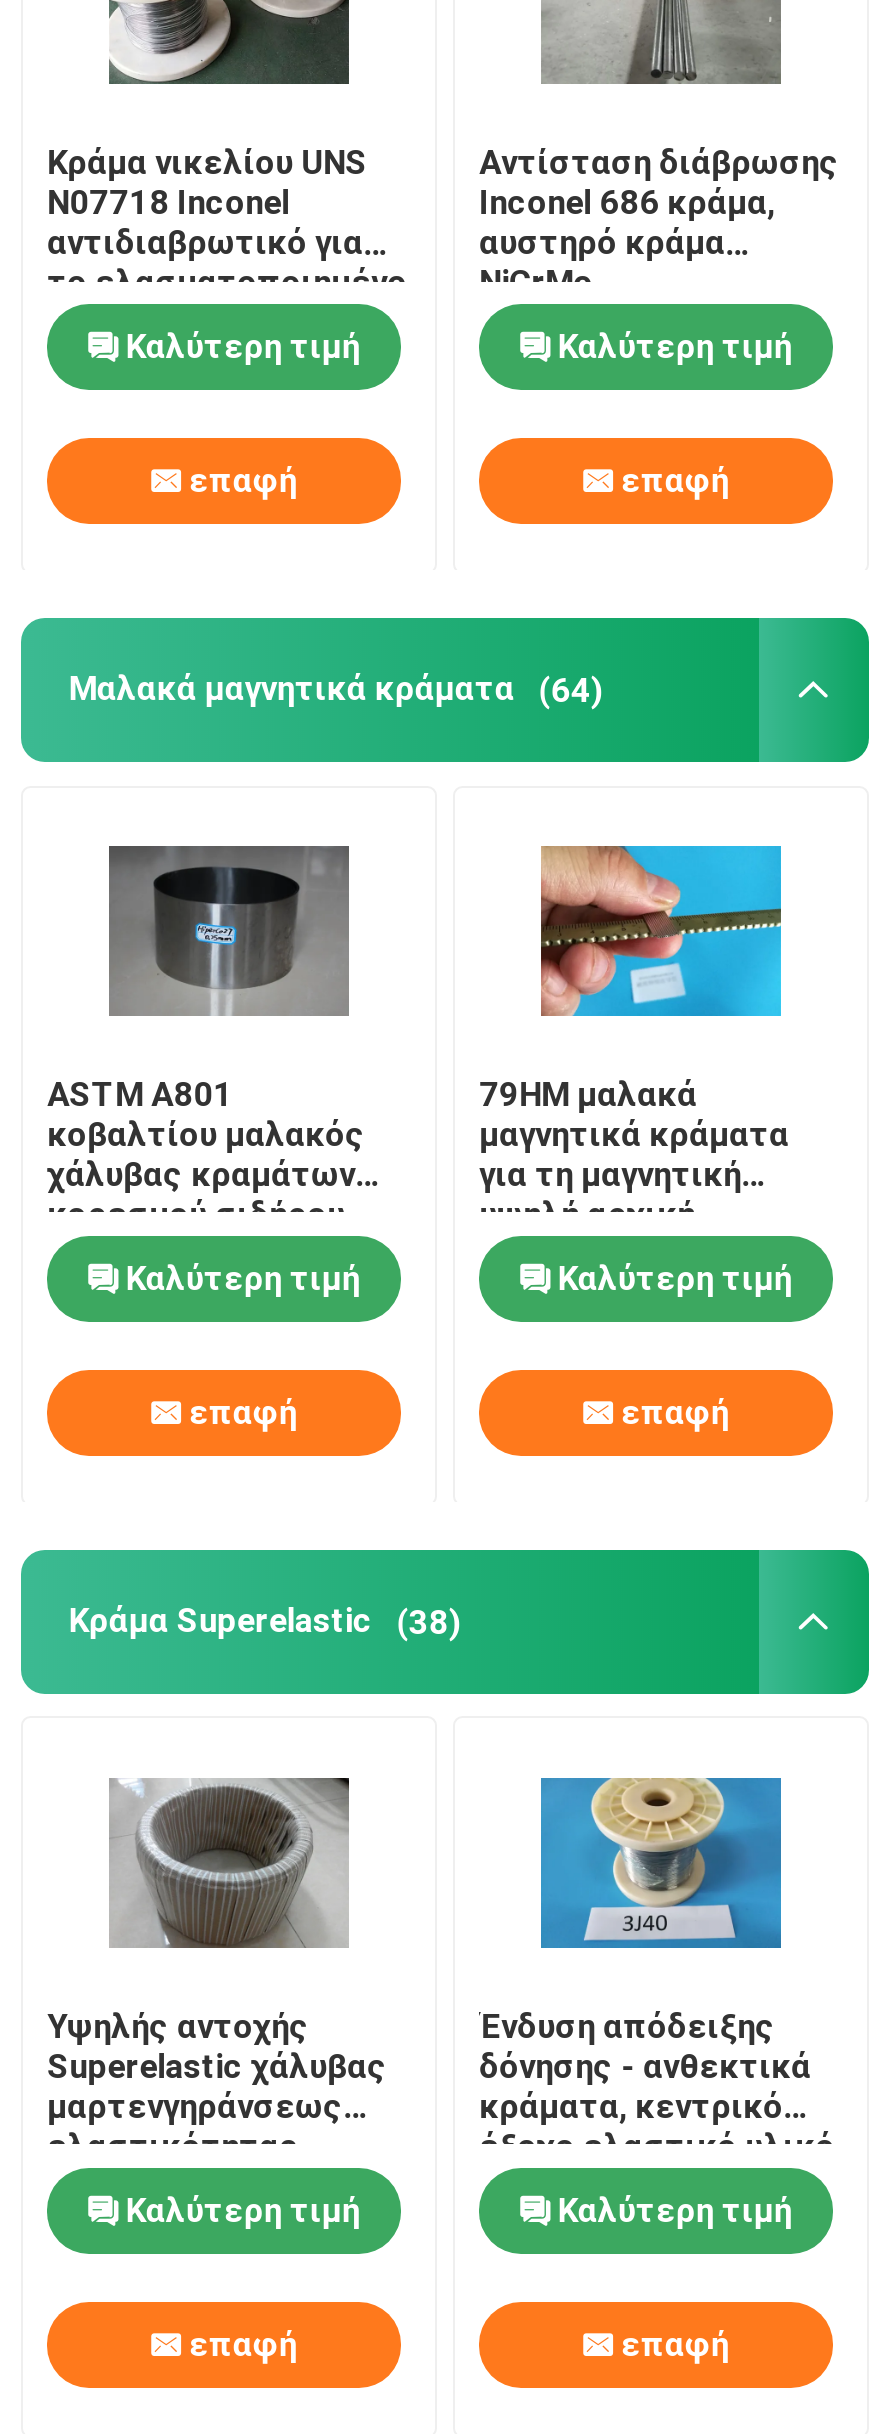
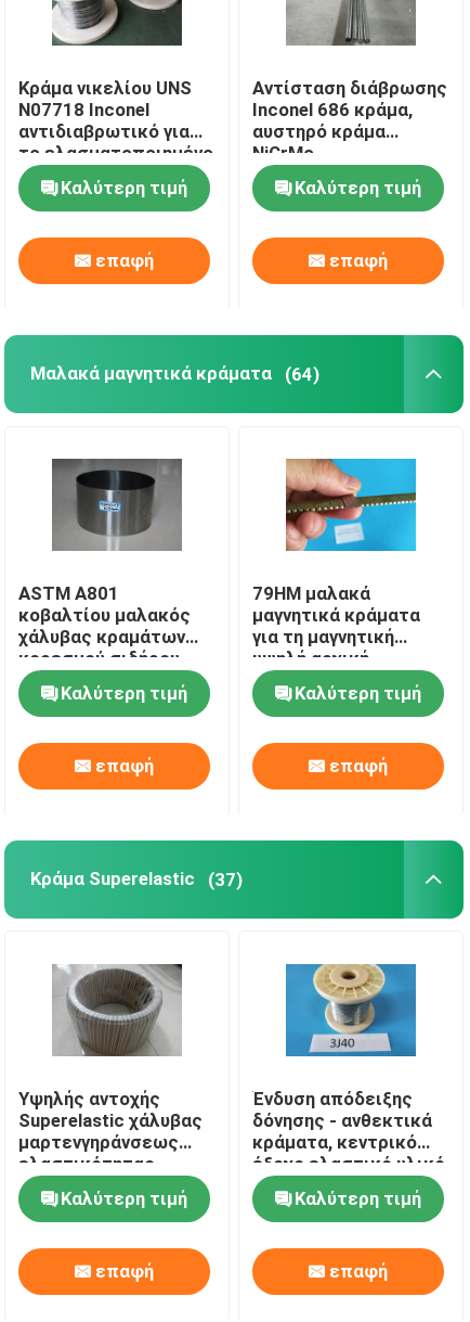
- Κράμα Superelastic (38)
+ Κράμα Superelastic (37)
